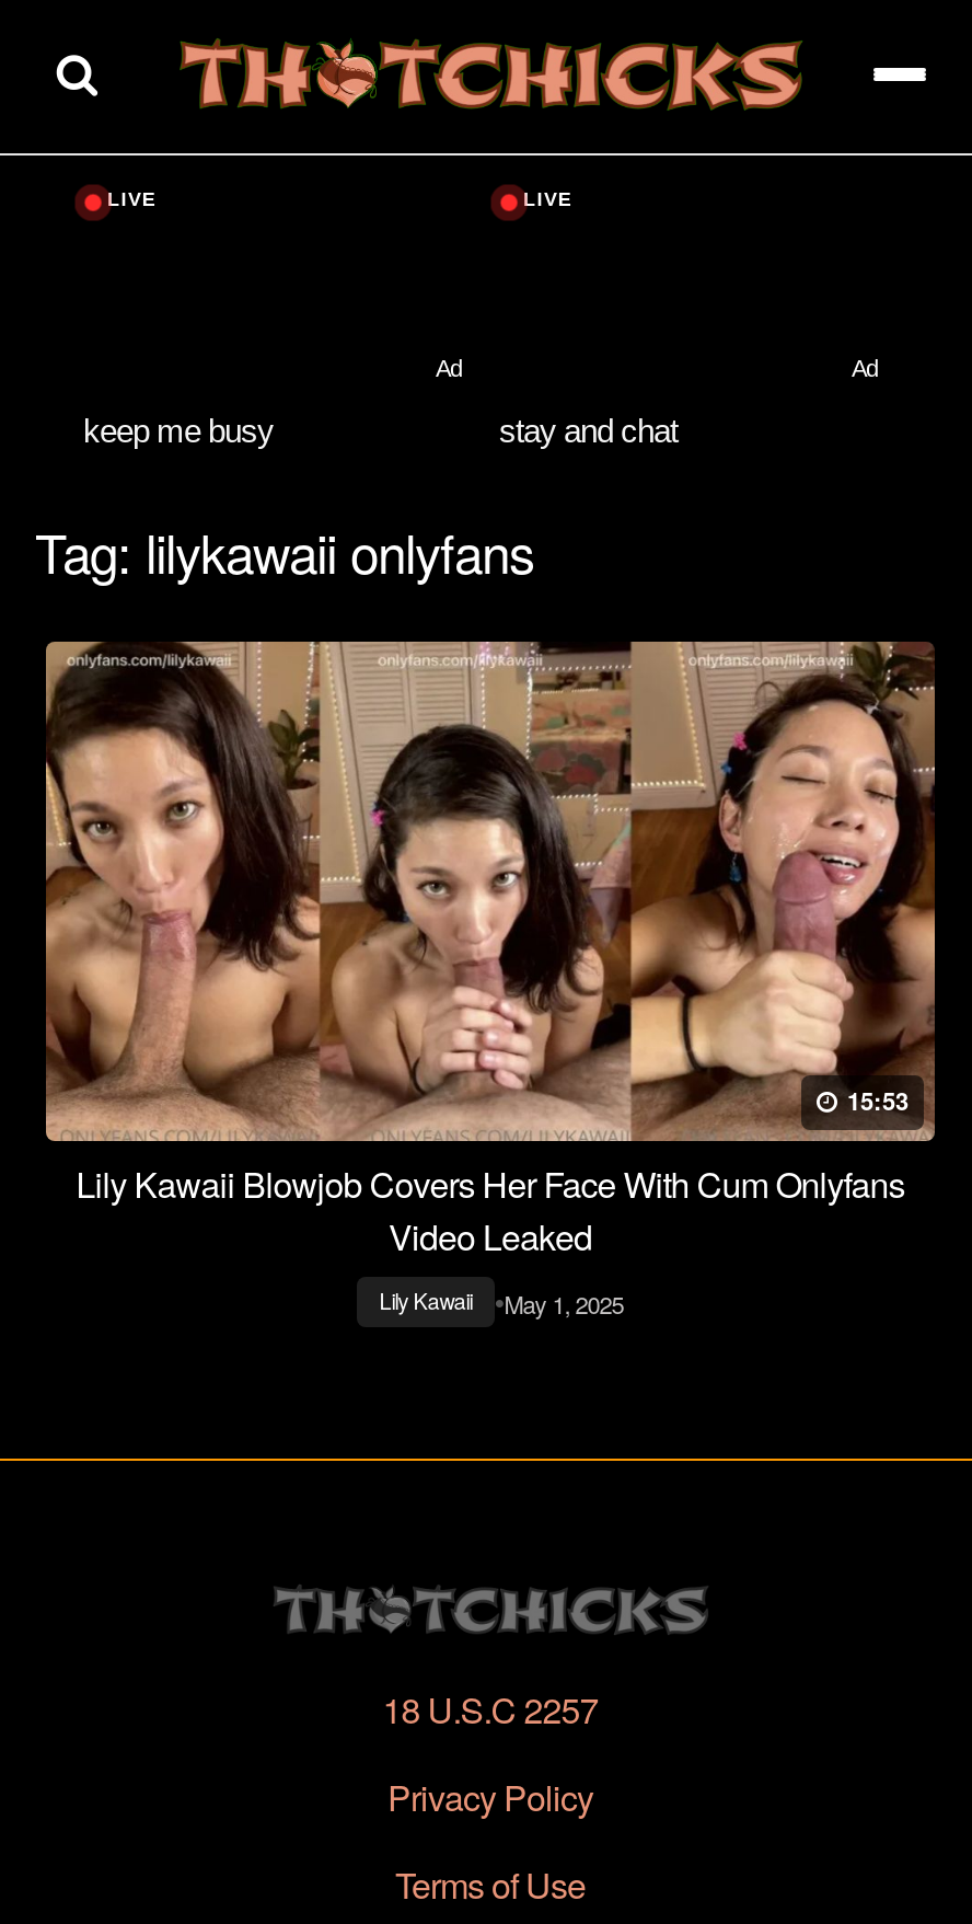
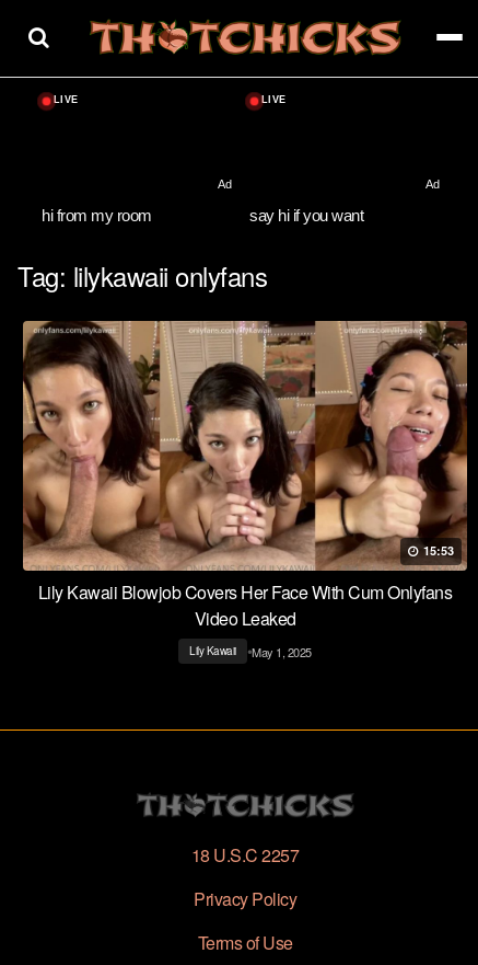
- keep me busy
- stay and chat
+ hi from my room
+ say hi if you want
